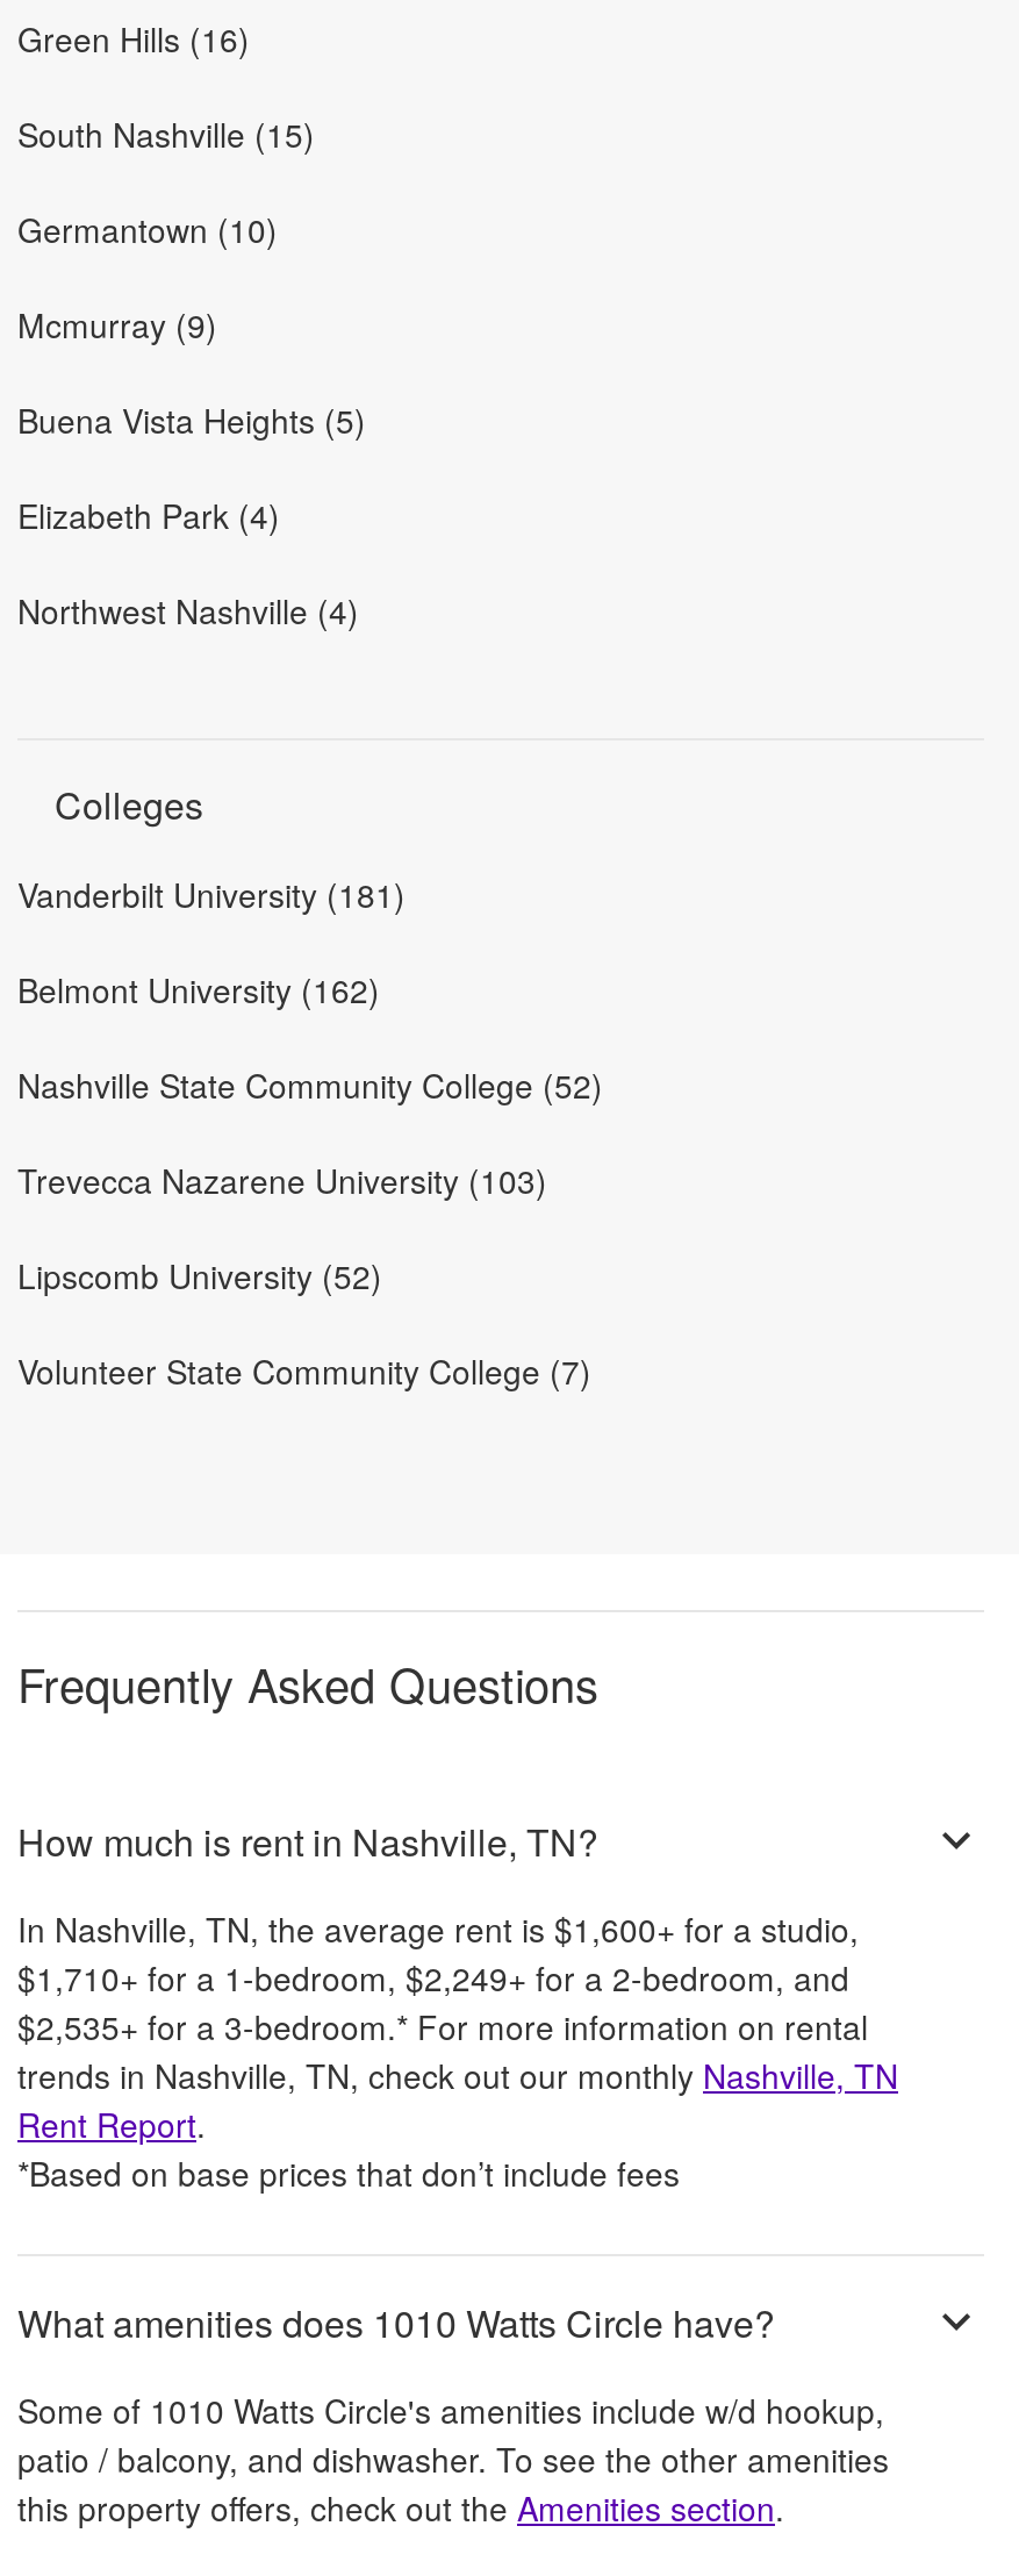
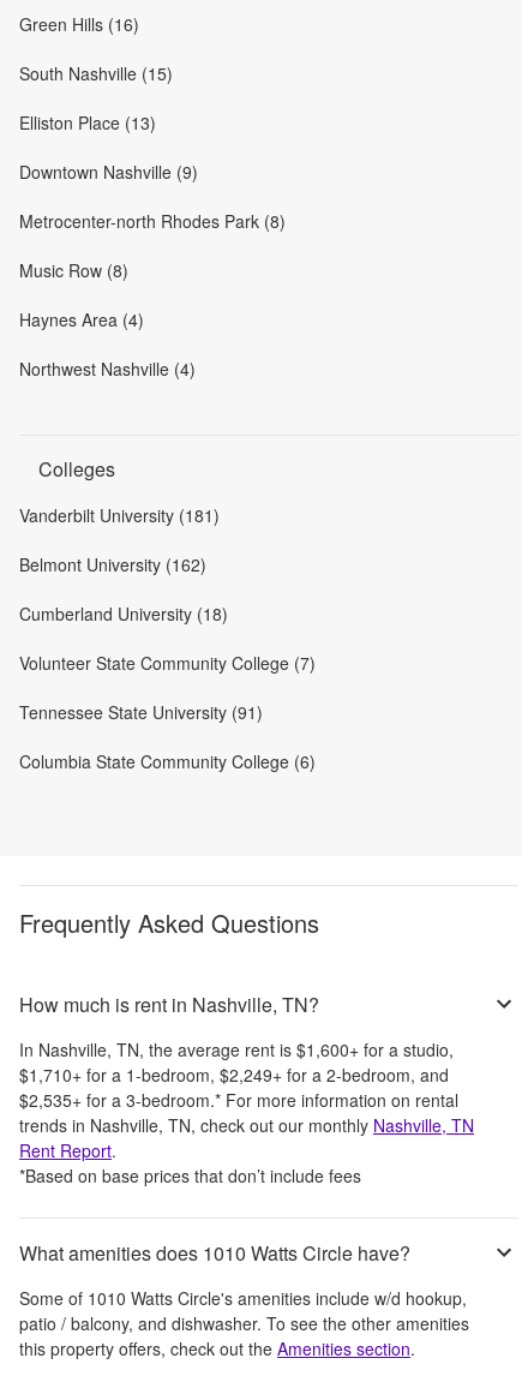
- Germantown (10)
- Mcmurray (9)
- Buena Vista Heights (5)
- Elizabeth Park (4)
+ Elliston Place (13)
+ Downtown Nashville (9)
+ Metrocenter-north Rhodes Park (8)
+ Music Row (8)
+ Haynes Area (4)

- Nashville State Community College (52)
- Trevecca Nazarene University (103)
- Lipscomb University (52)
+ Cumberland University (18)

moved up: Volunteer State Community College (7)

+ Tennessee State University (91)
+ Columbia State Community College (6)
